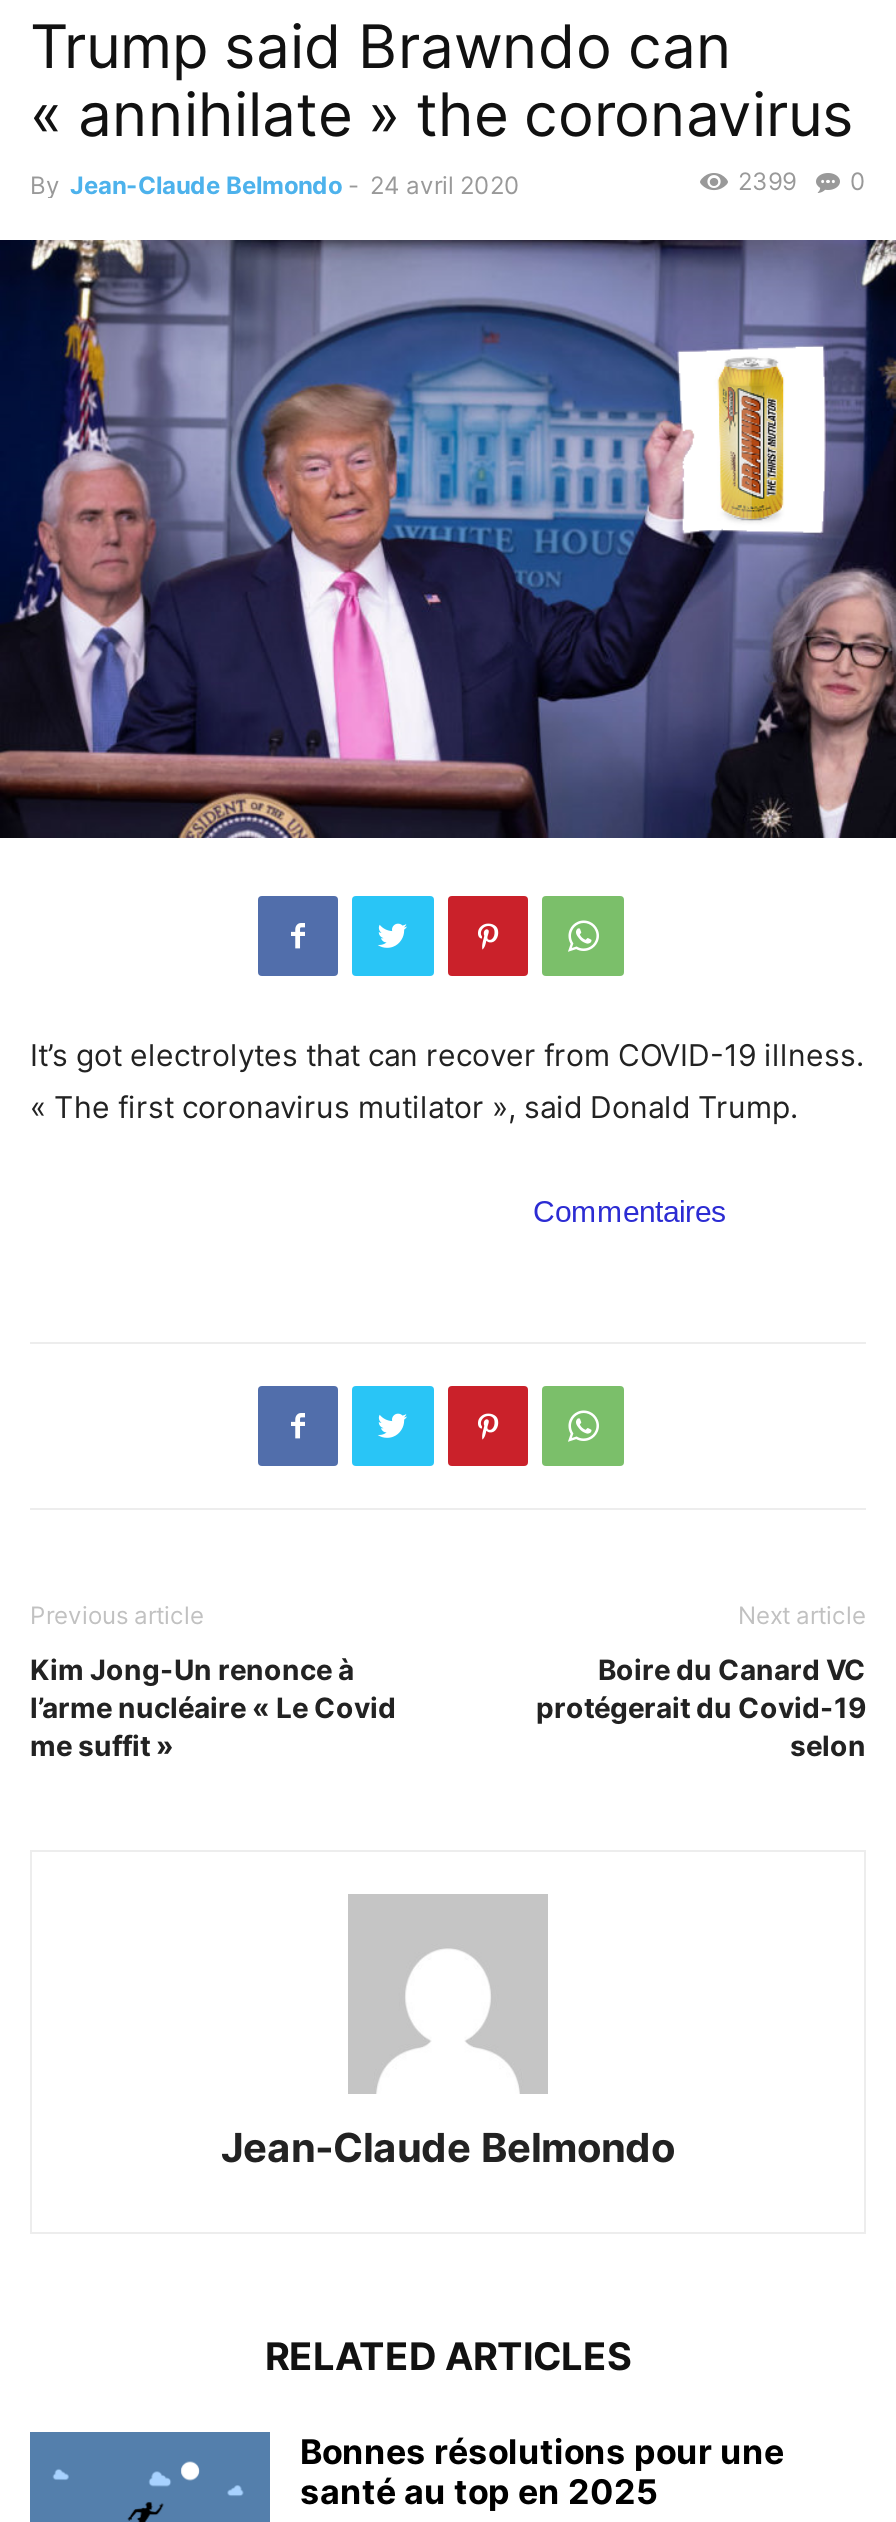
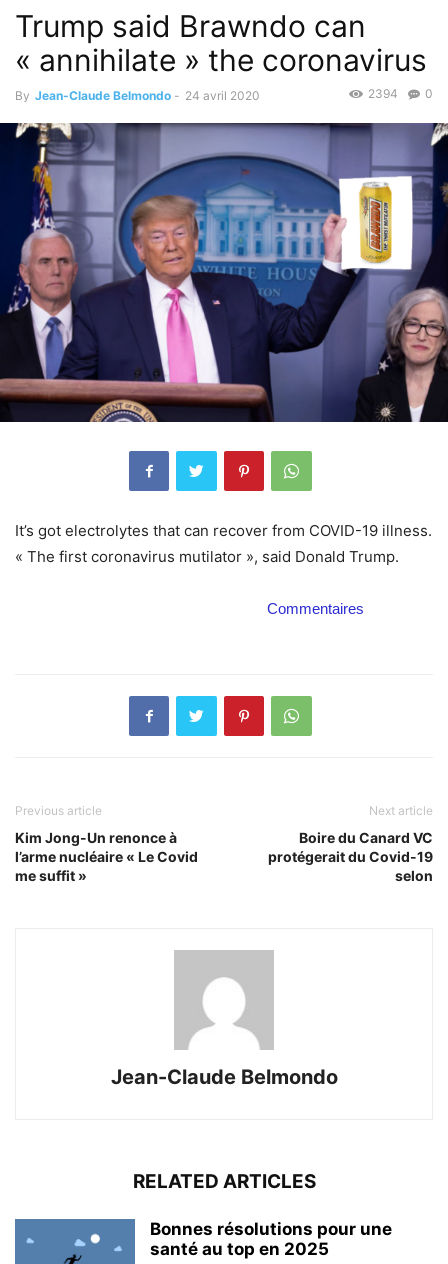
- 2399 0
+ 2394 0
